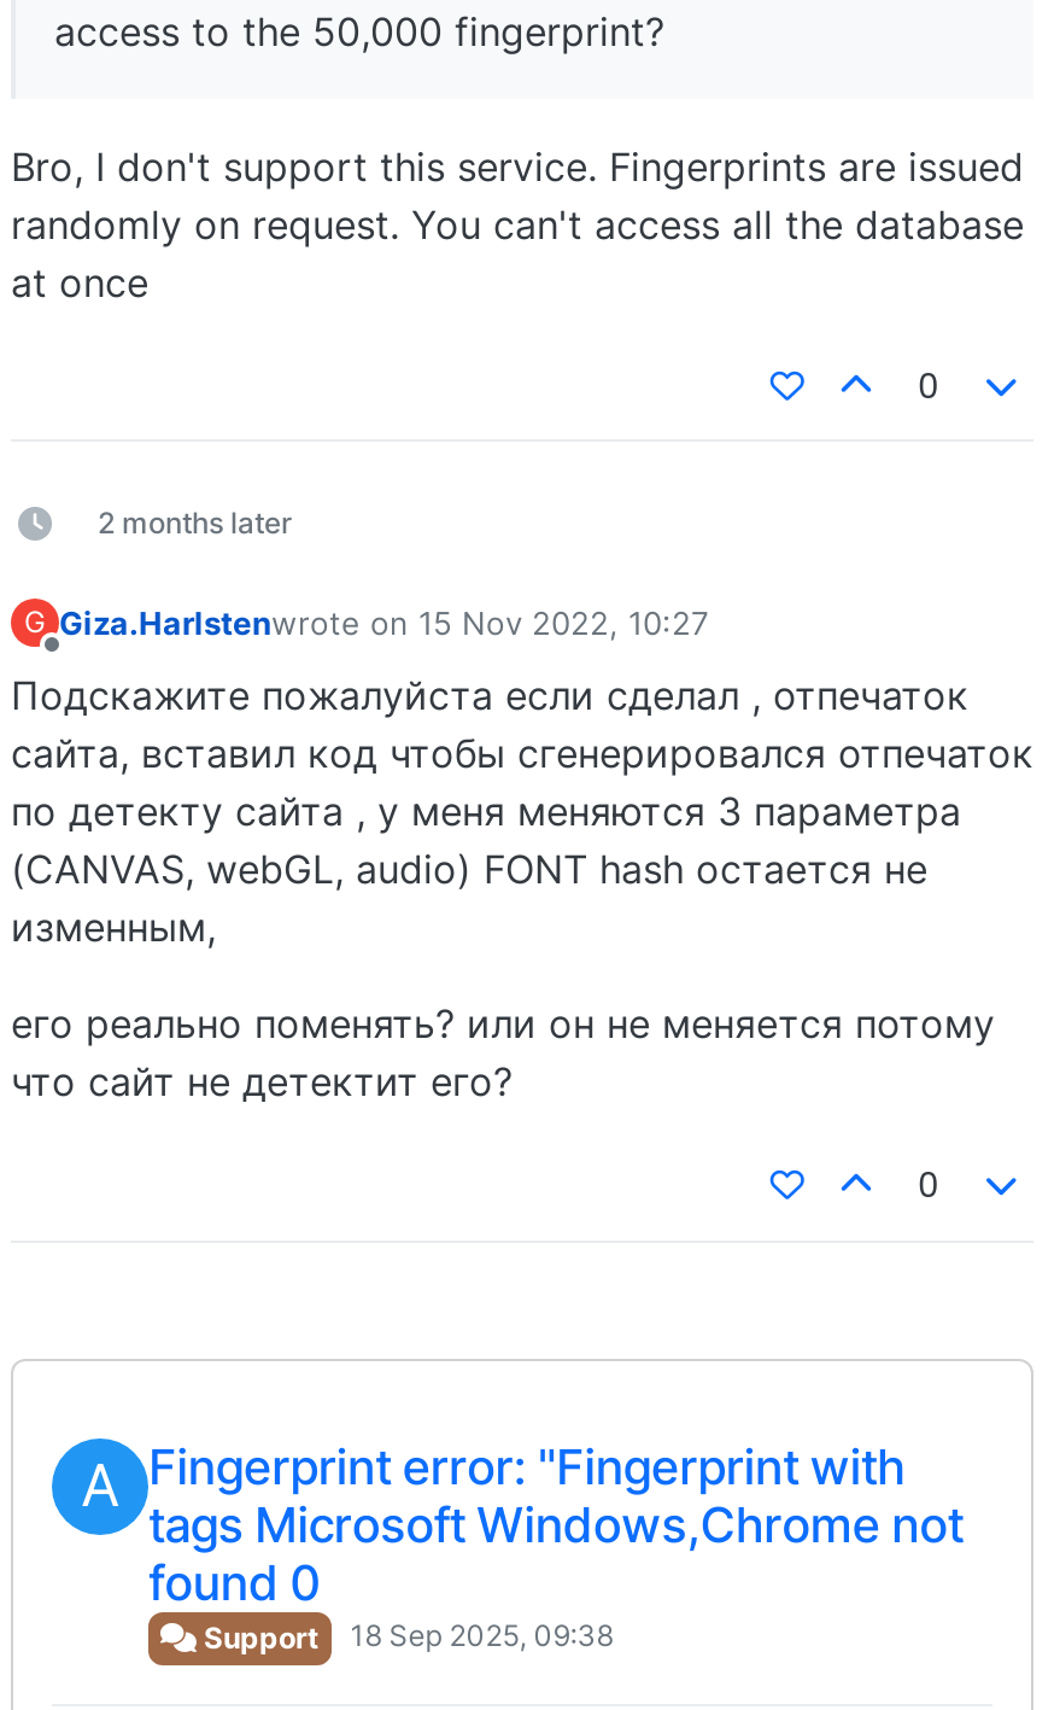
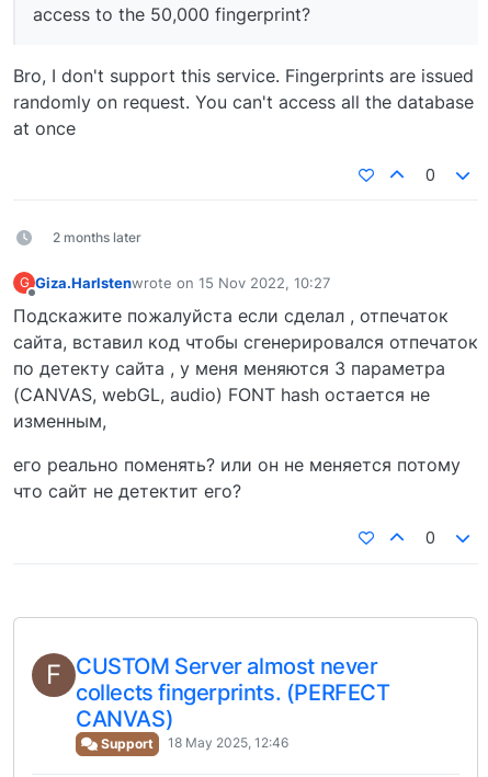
- A Fingerprint error: "Fingerprint with
- tags Microsoft Windows,Chrome not
- found 0
+ F CUSTOM Server almost never
+ collects fingerprints. (PERFECT
+ CANVAS)

- Support 18 Sep 2025, 09:38
+ Support 18 May 2025, 12:46
